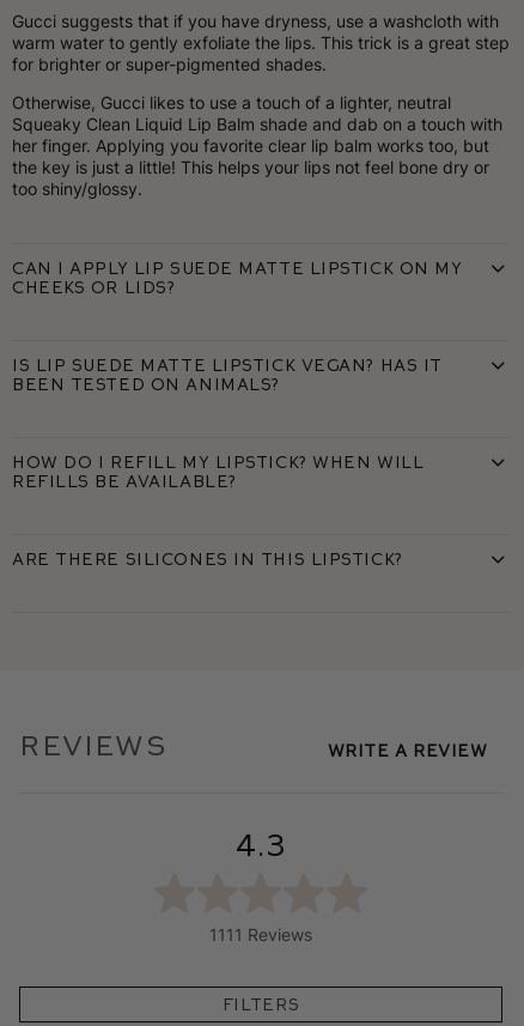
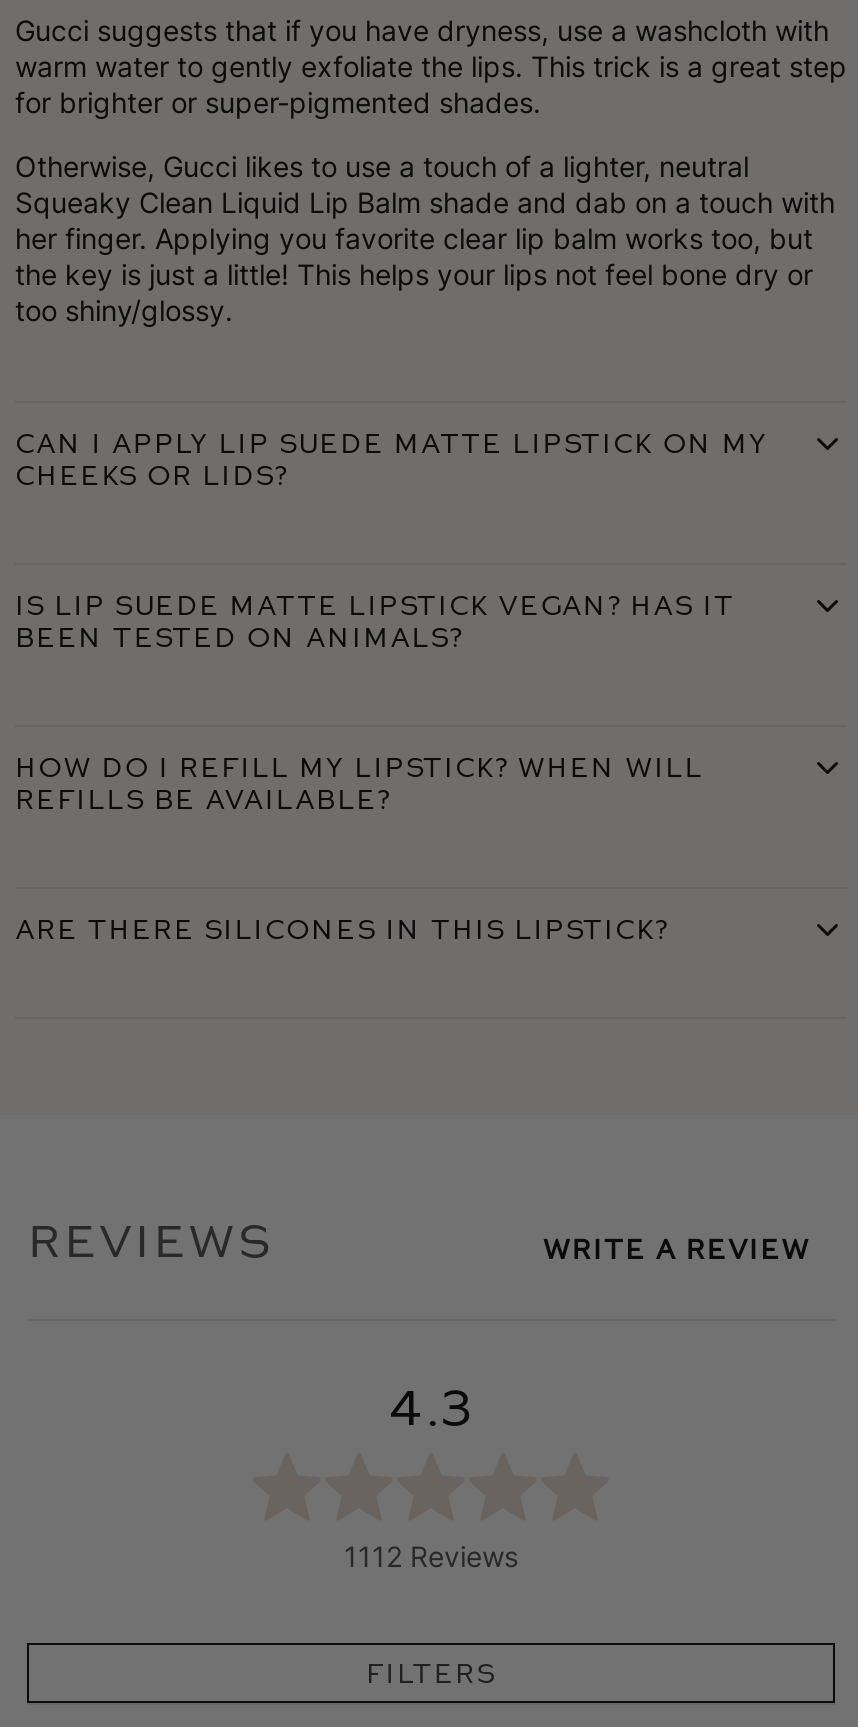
- 1111 Reviews
+ 1112 Reviews
